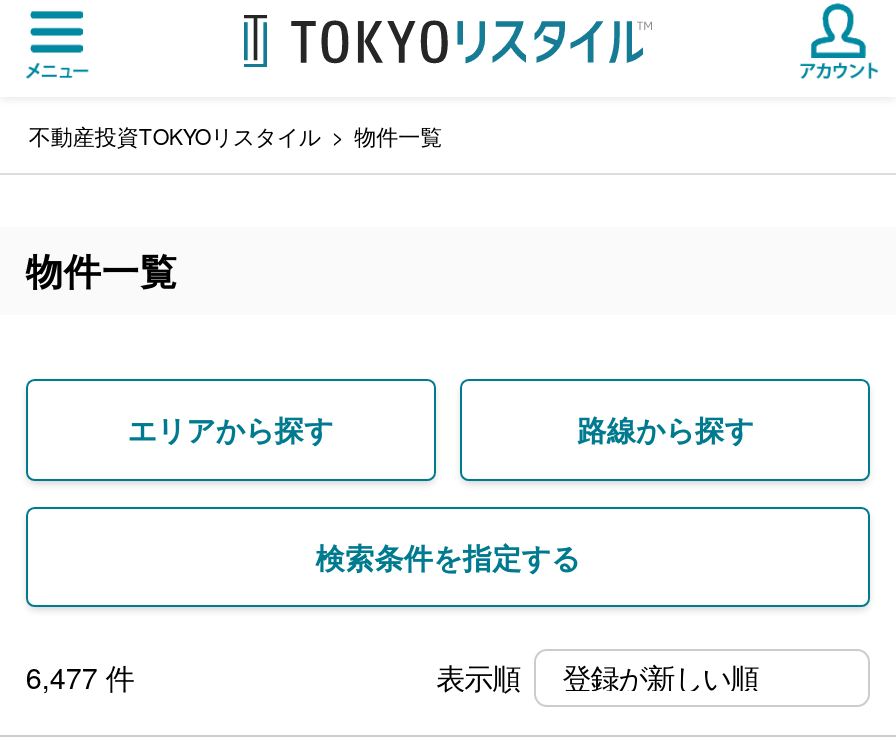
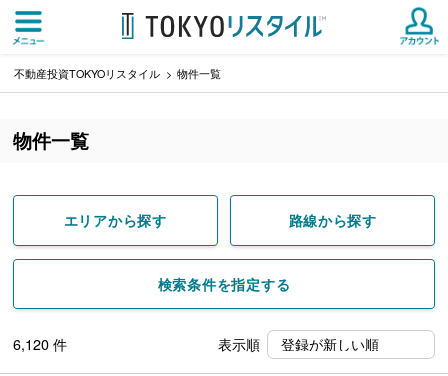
- 6,477件
+ 6,120件
